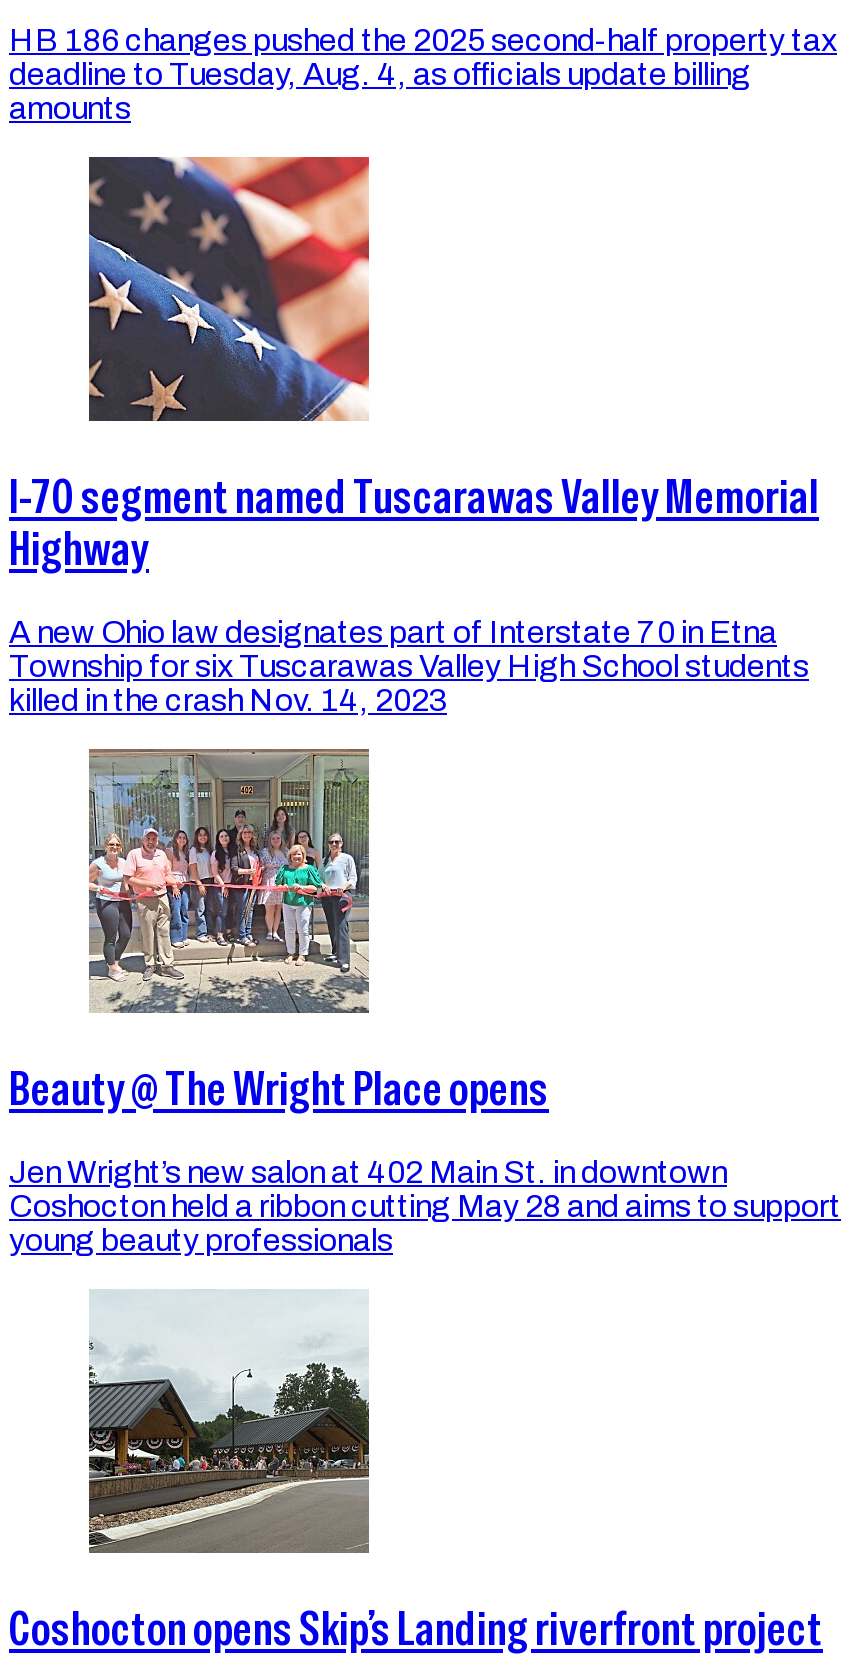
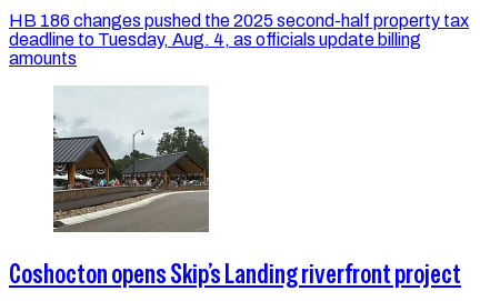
- [image]
- I-70 segment named Tuscarawas Valley Memorial
- Highway
- A new Ohio law designates part of Interstate 70 in Etna
- Township for six Tuscarawas Valley High School students
- killed in the crash Nov. 14, 2023

- [image]
- Beauty @ The Wright Place opens
- Jen Wright’s new salon at 402 Main St. in downtown
- Coshocton held a ribbon cutting May 28 and aims to support
- young beauty professionals
